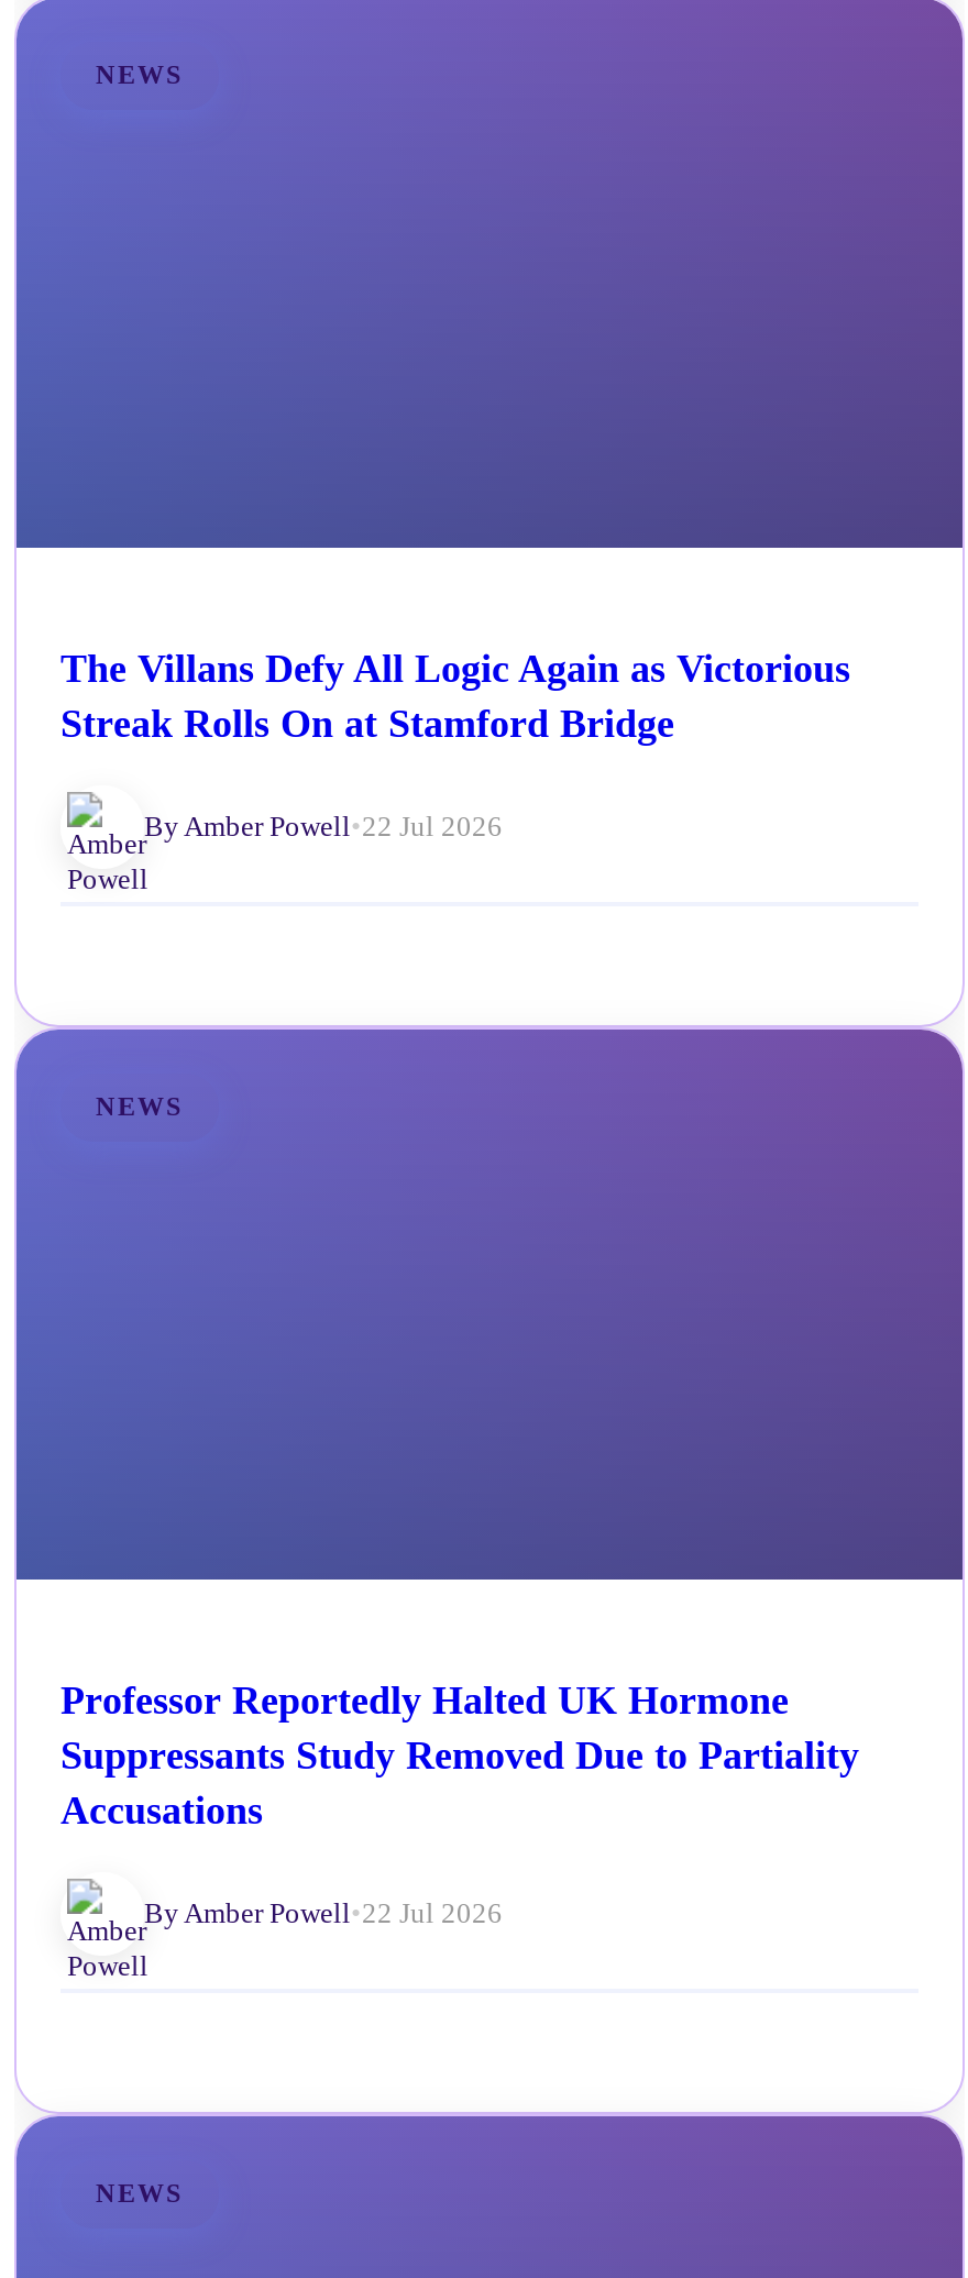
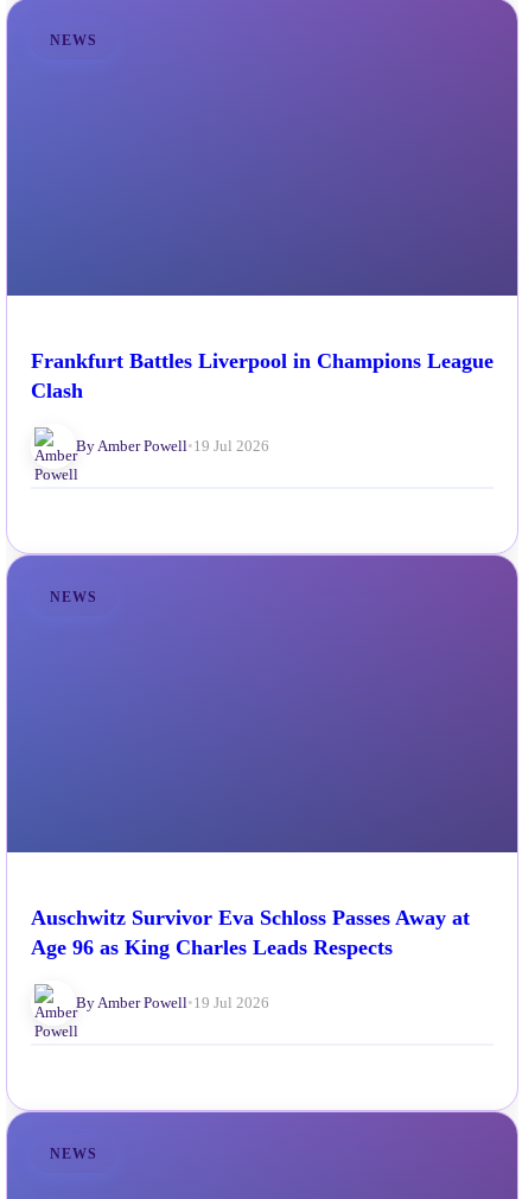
- The Villans Defy All Logic Again as Victorious
- Streak Rolls On at Stamford Bridge
+ Frankfurt Battles Liverpool in Champions League
+ Clash

- By Amber Powell • 22 Jul 2026
+ By Amber Powell • 19 Jul 2026

- Professor Reportedly Halted UK Hormone
- Suppressants Study Removed Due to Partiality
- Accusations
+ Auschwitz Survivor Eva Schloss Passes Away at
+ Age 96 as King Charles Leads Respects

- By Amber Powell • 22 Jul 2026
+ By Amber Powell • 19 Jul 2026
